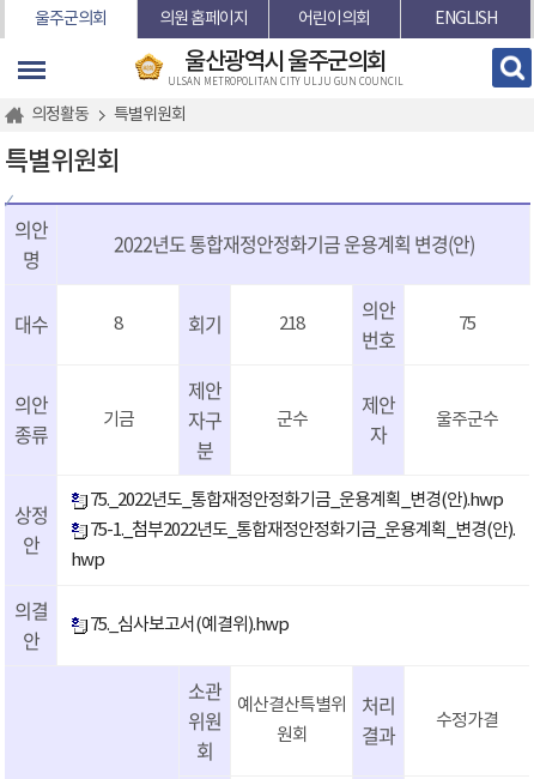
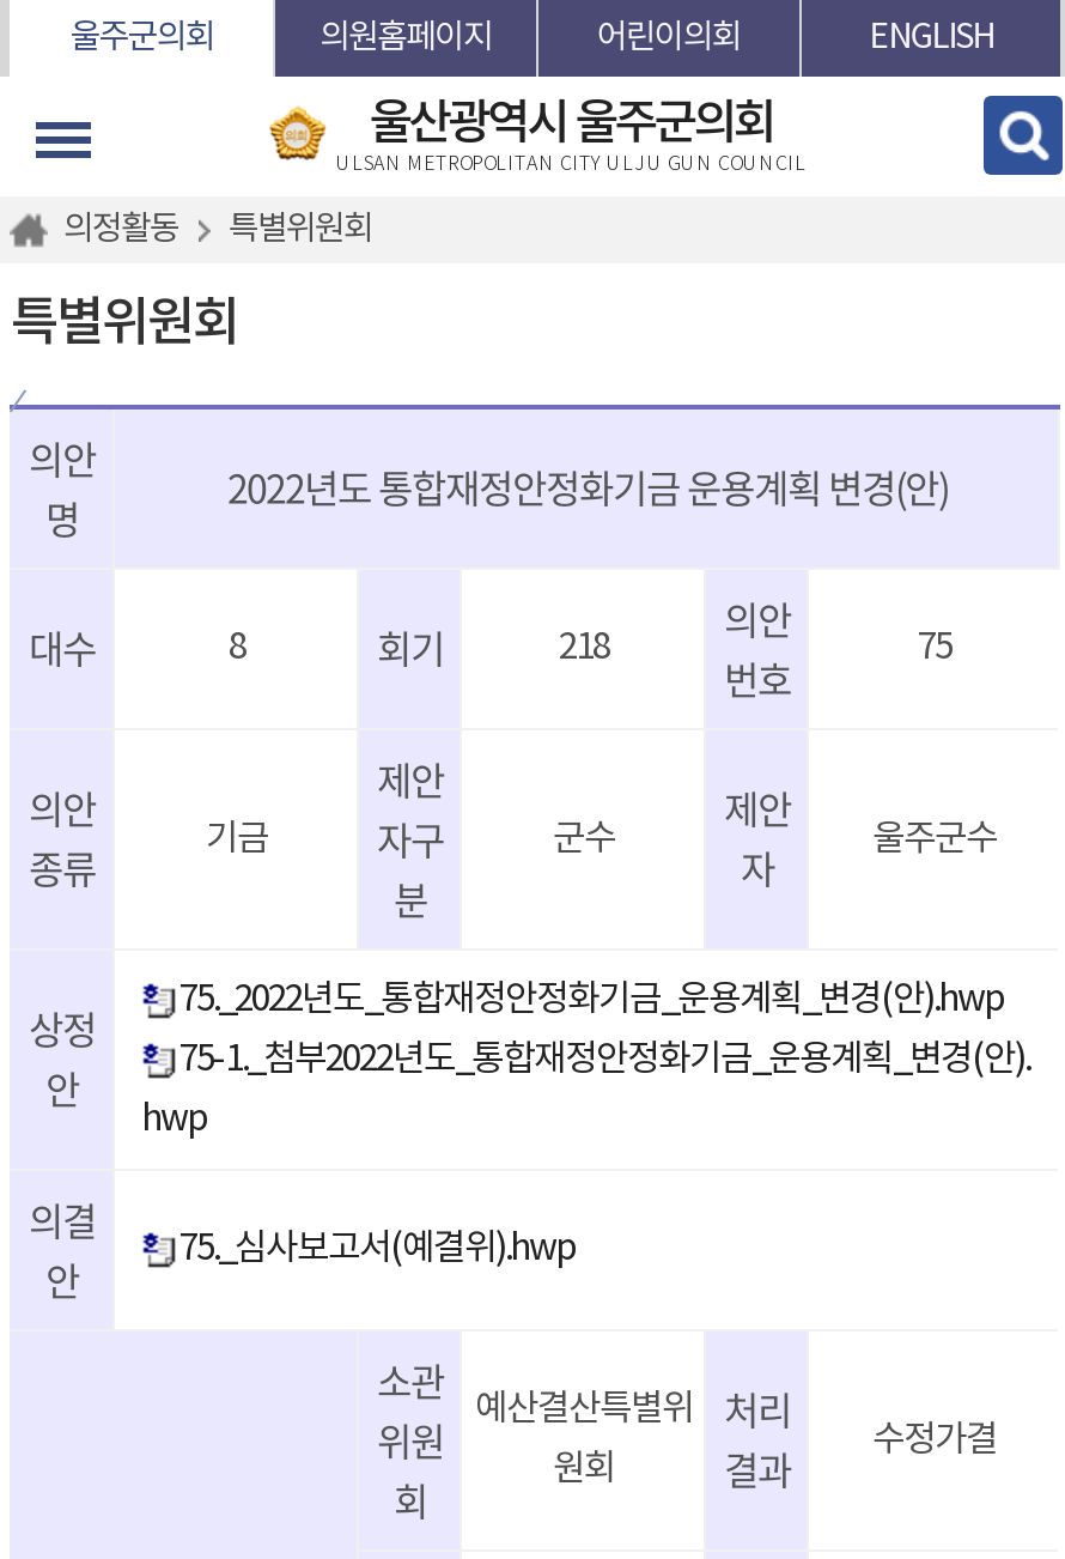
- 의원 홈페이지
+ 의원홈페이지
